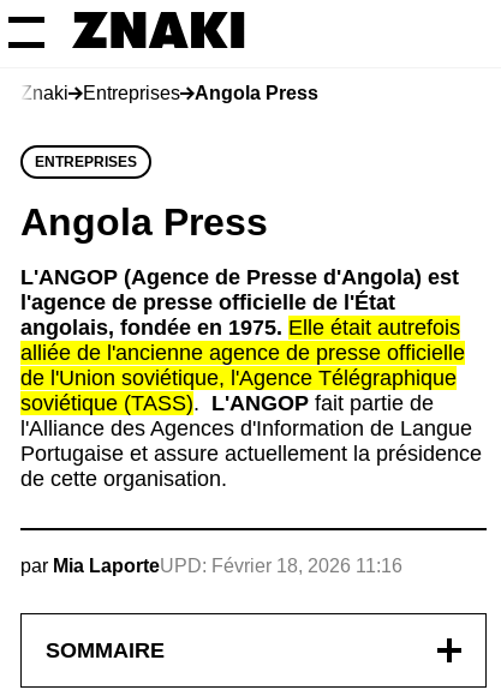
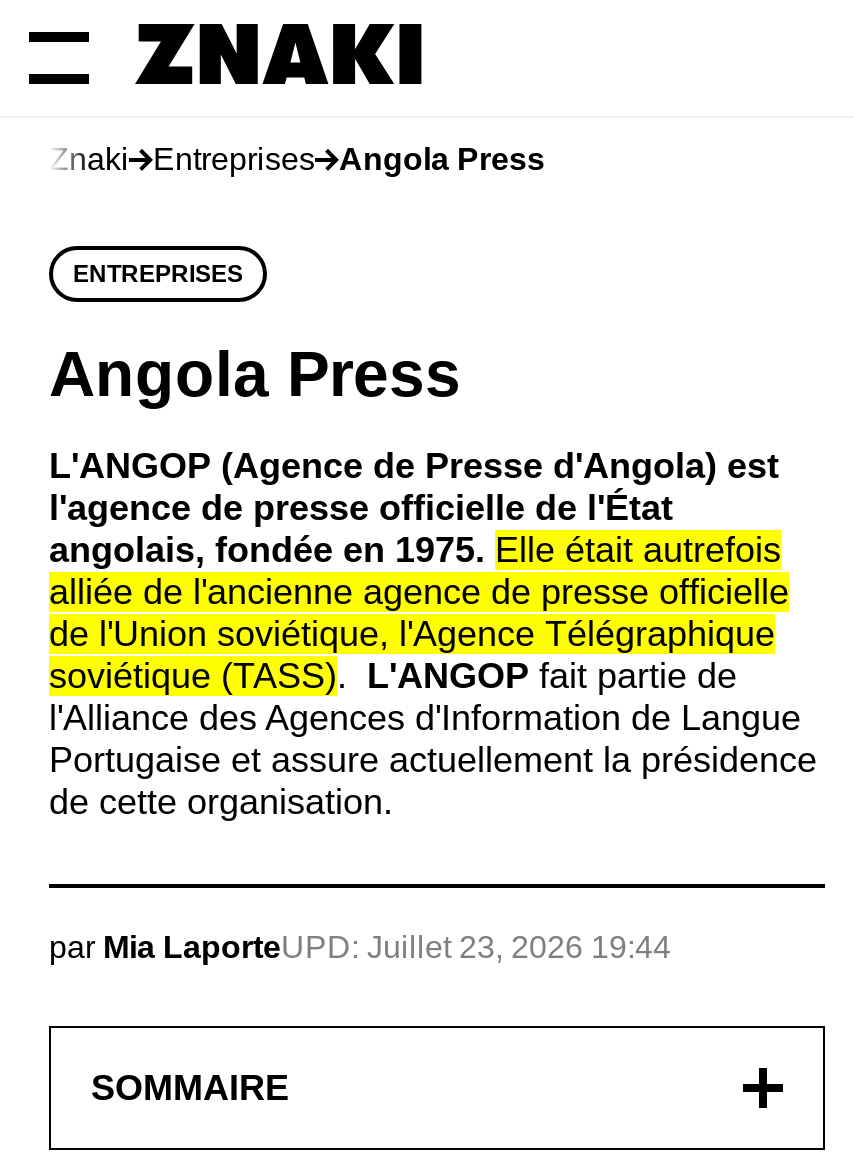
- par Mia LaporteUPD: Février 18, 2026 11:16
+ par Mia LaporteUPD: Juillet 23, 2026 19:44
